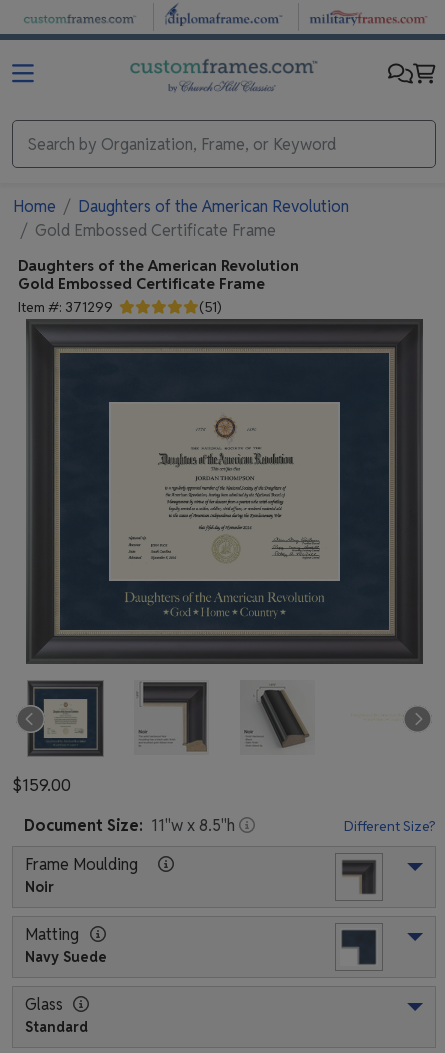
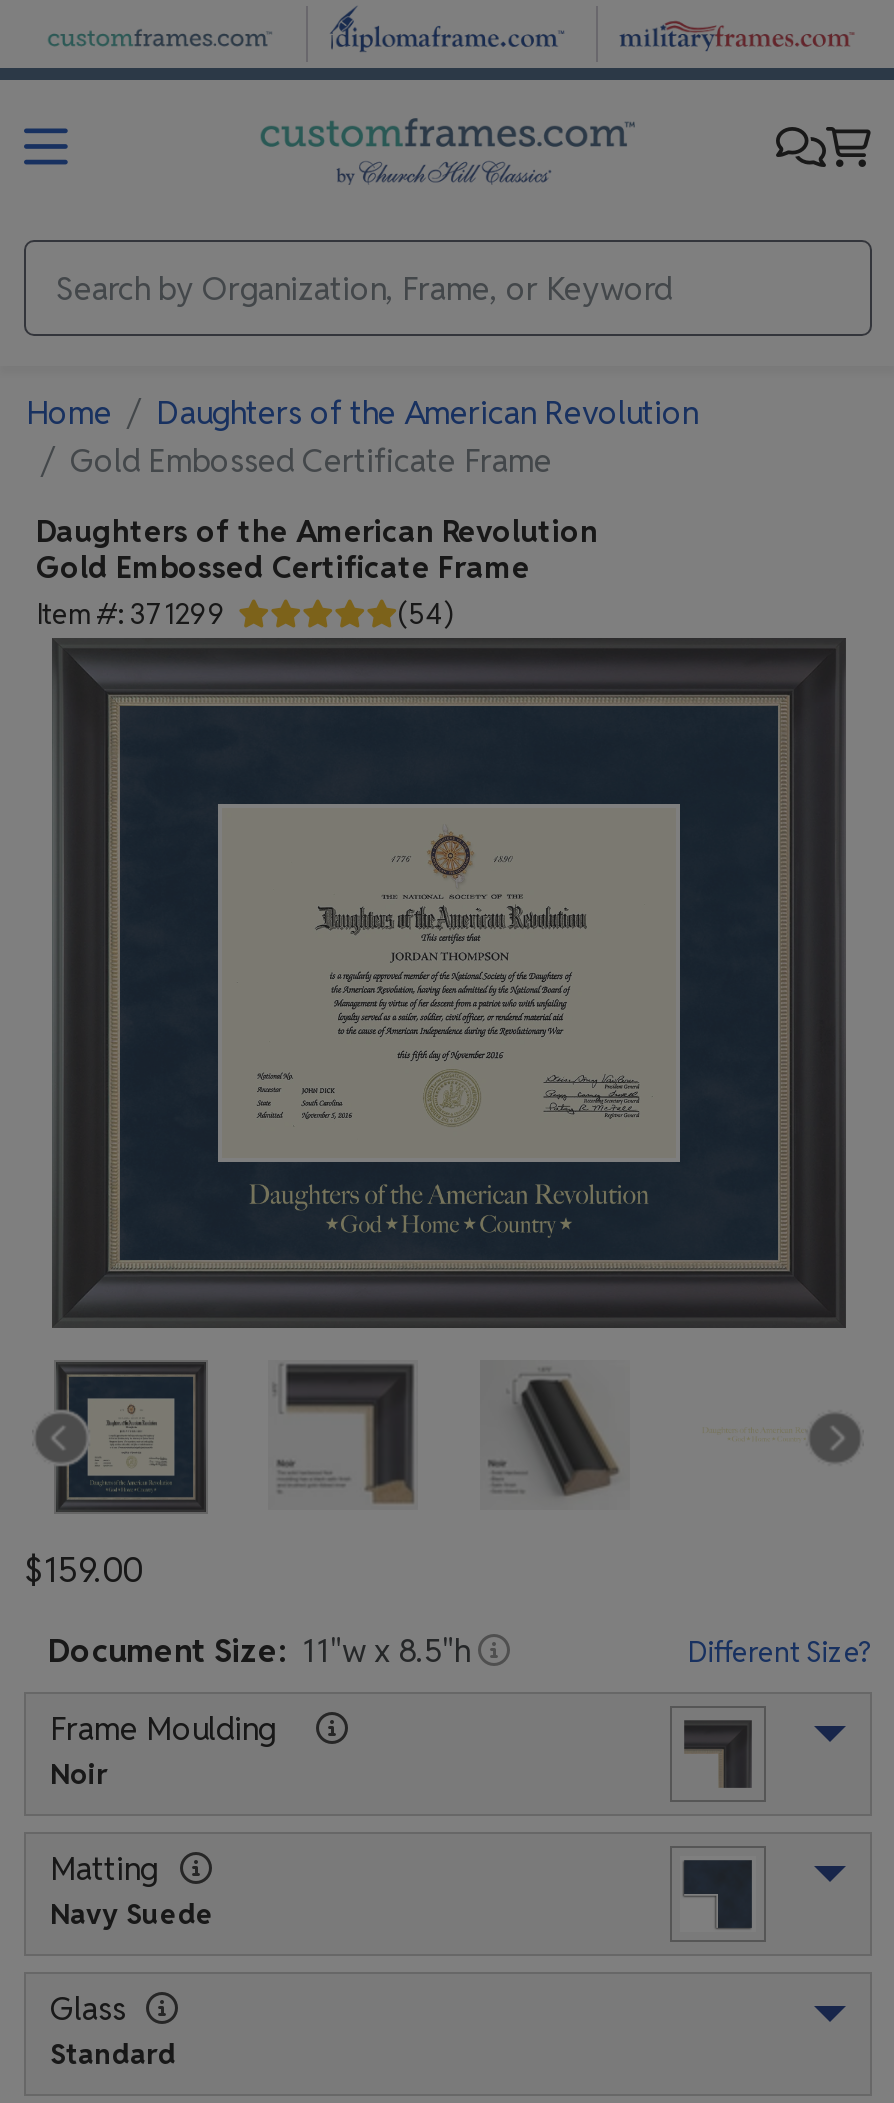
- (51)
+ (54)
